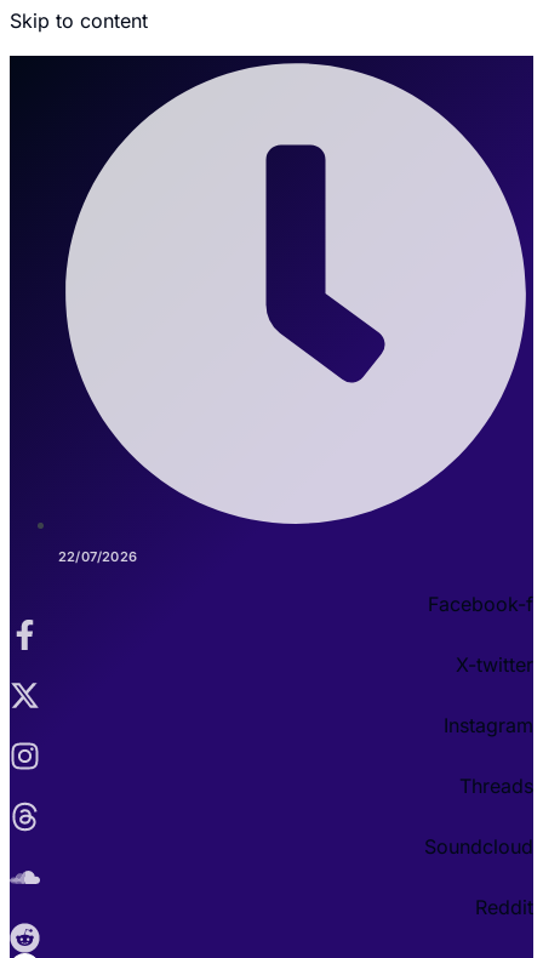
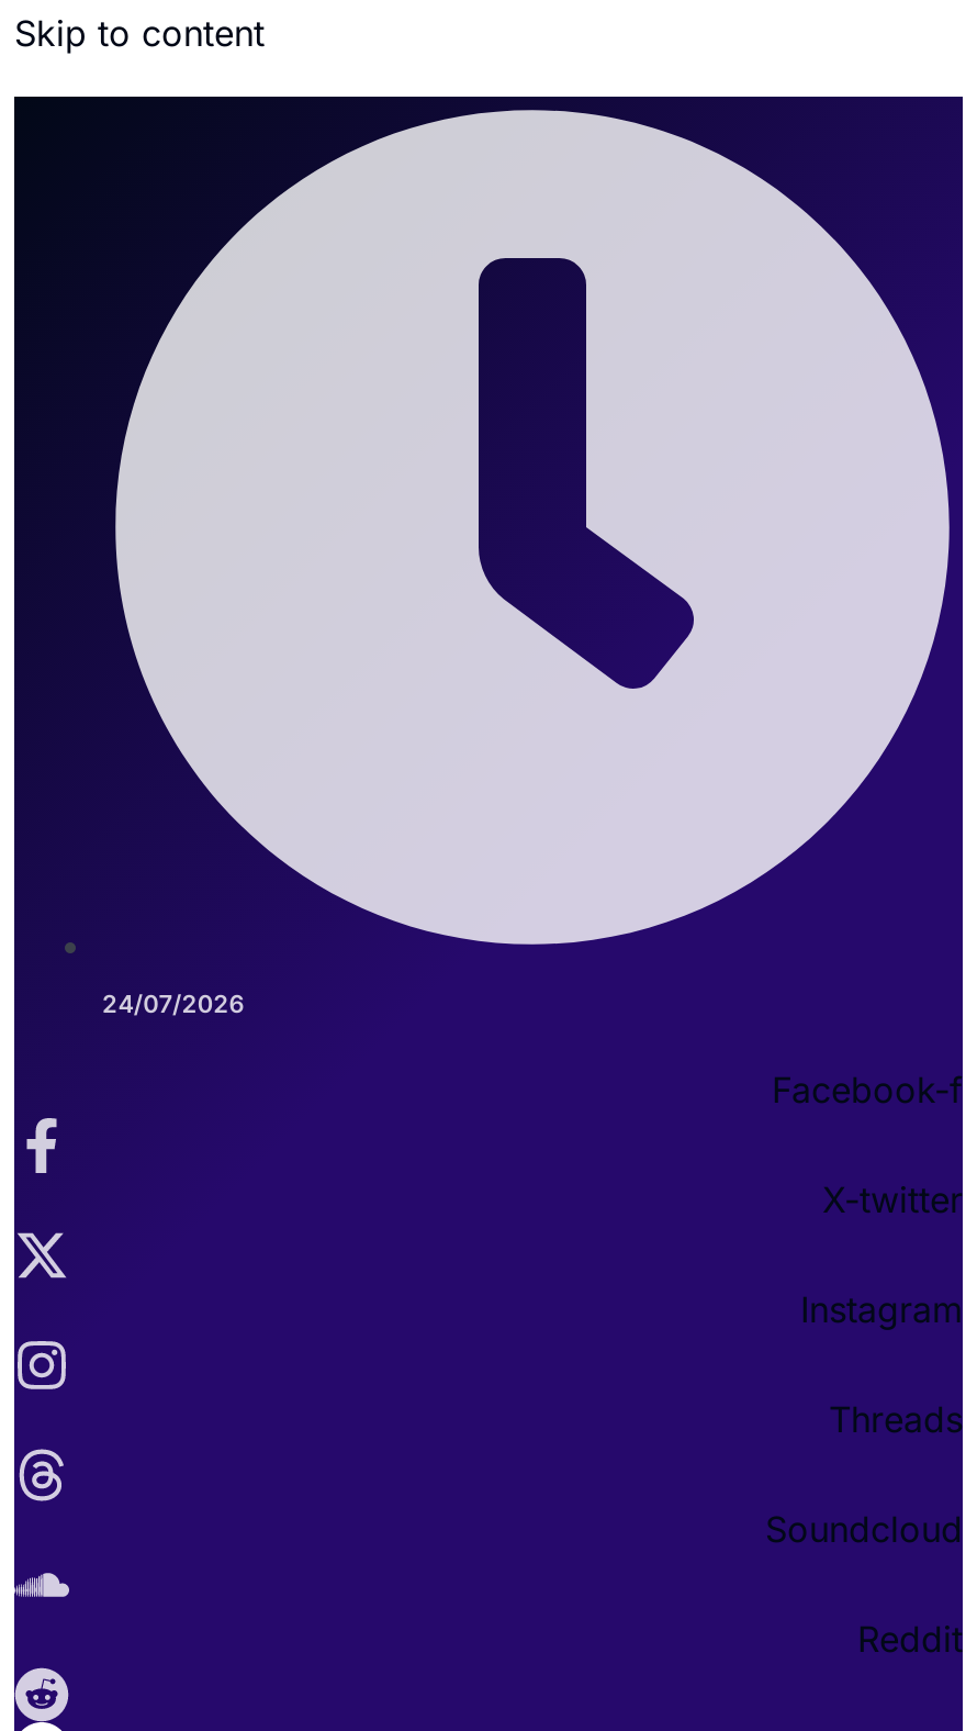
- 22/07/2026
+ 24/07/2026
